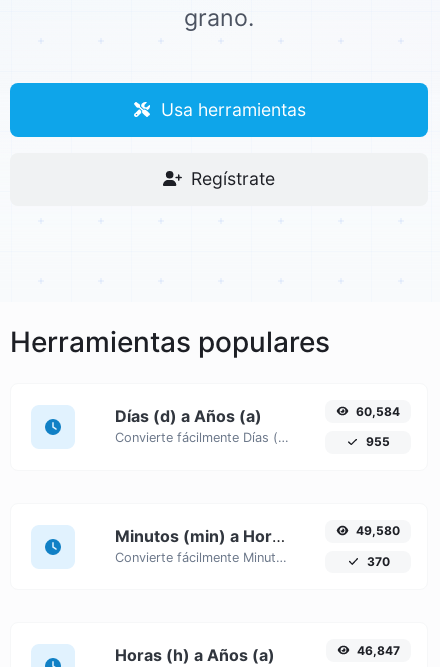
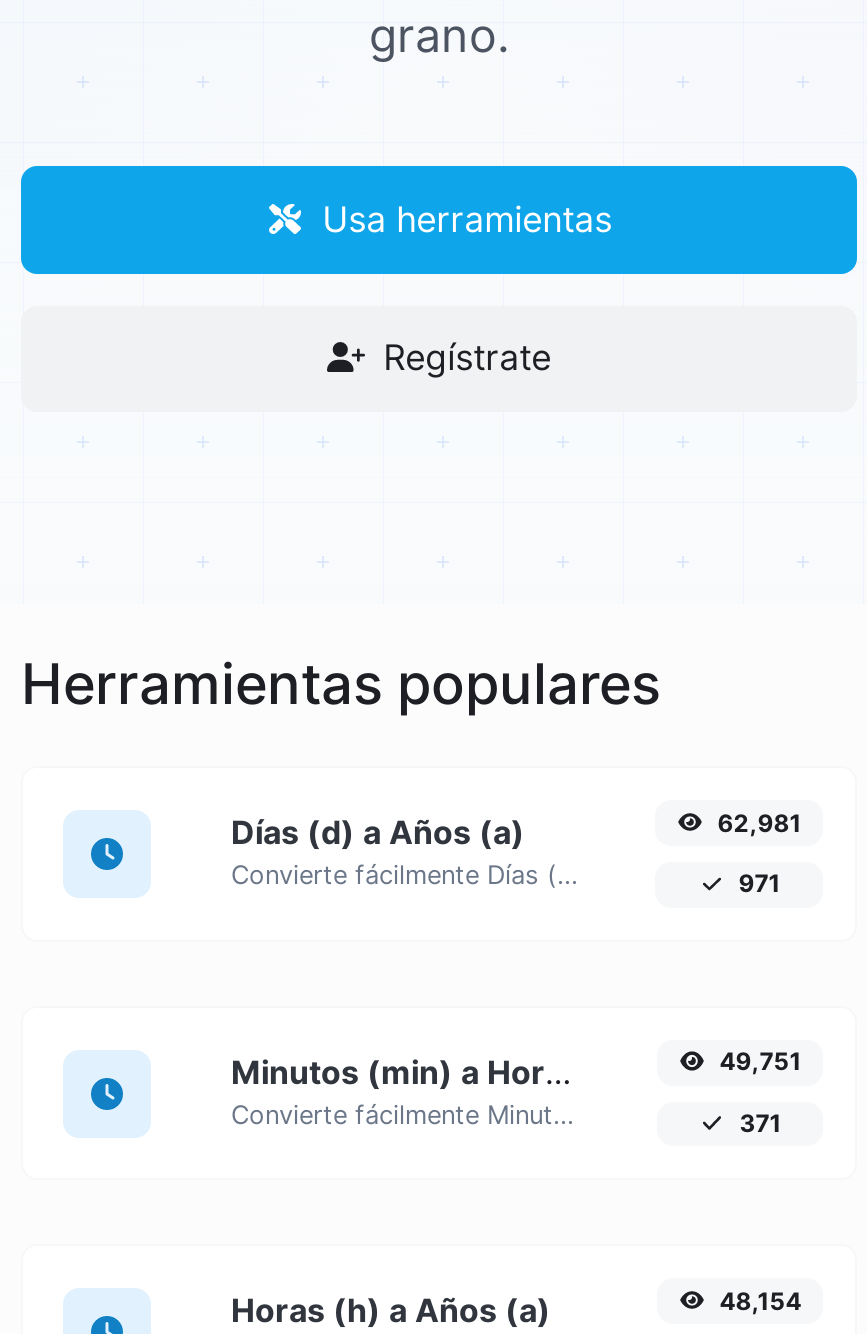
- 60,584
+ 62,981

- 955
+ 971

- 49,580
+ 49,751

- 370
+ 371

- 46,847
+ 48,154
